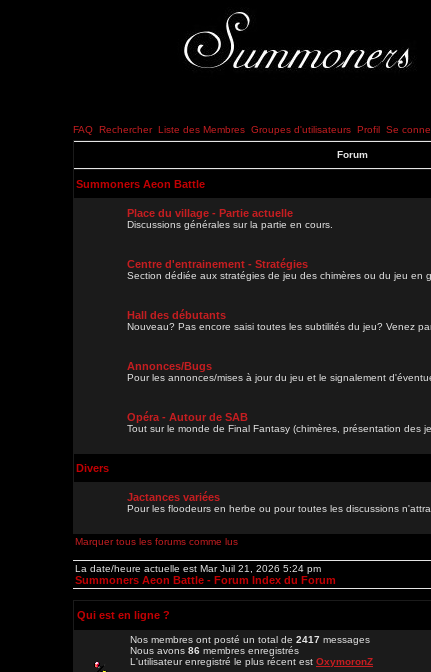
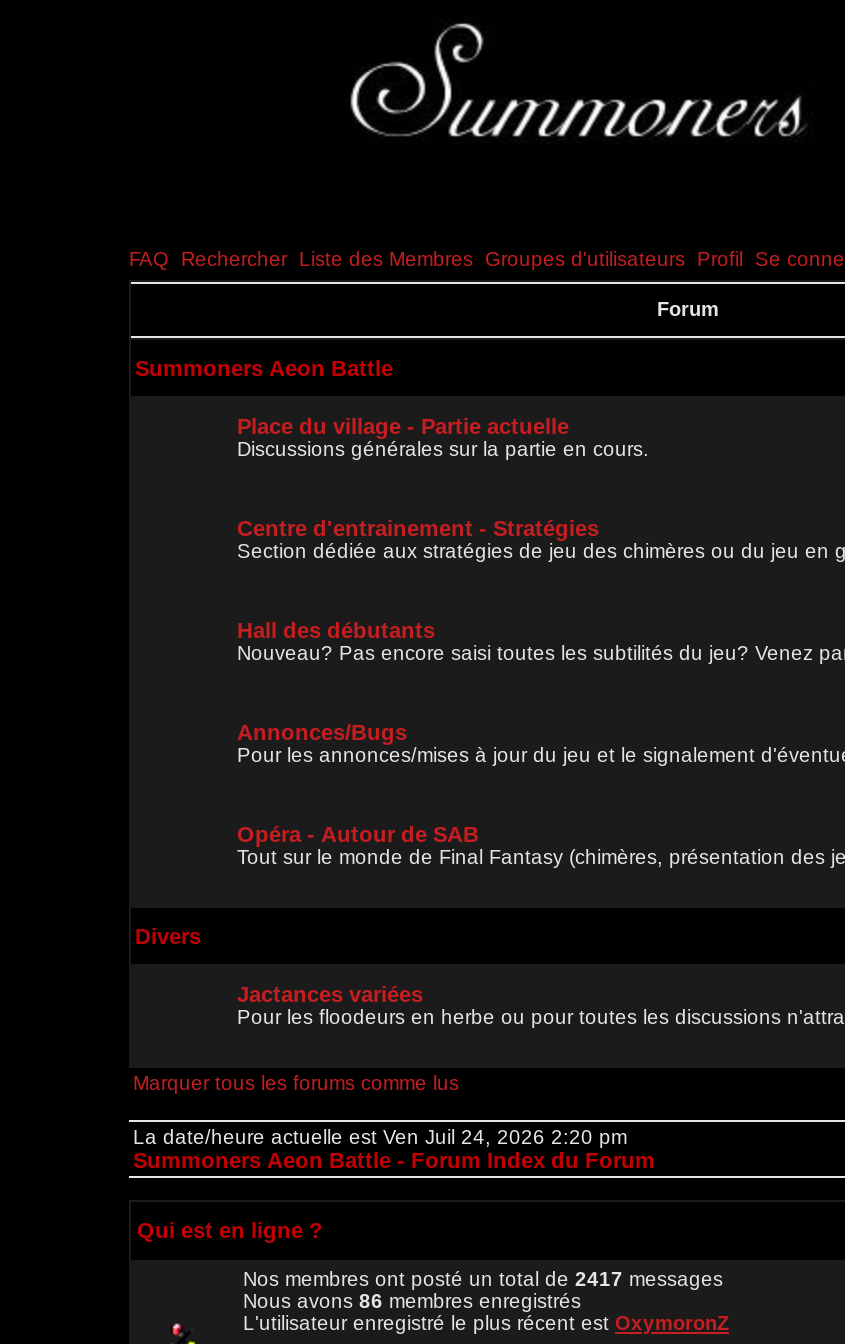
- La date/heure actuelle est Mar Juil 21, 2026 5:24 pm
+ La date/heure actuelle est Ven Juil 24, 2026 2:20 pm
